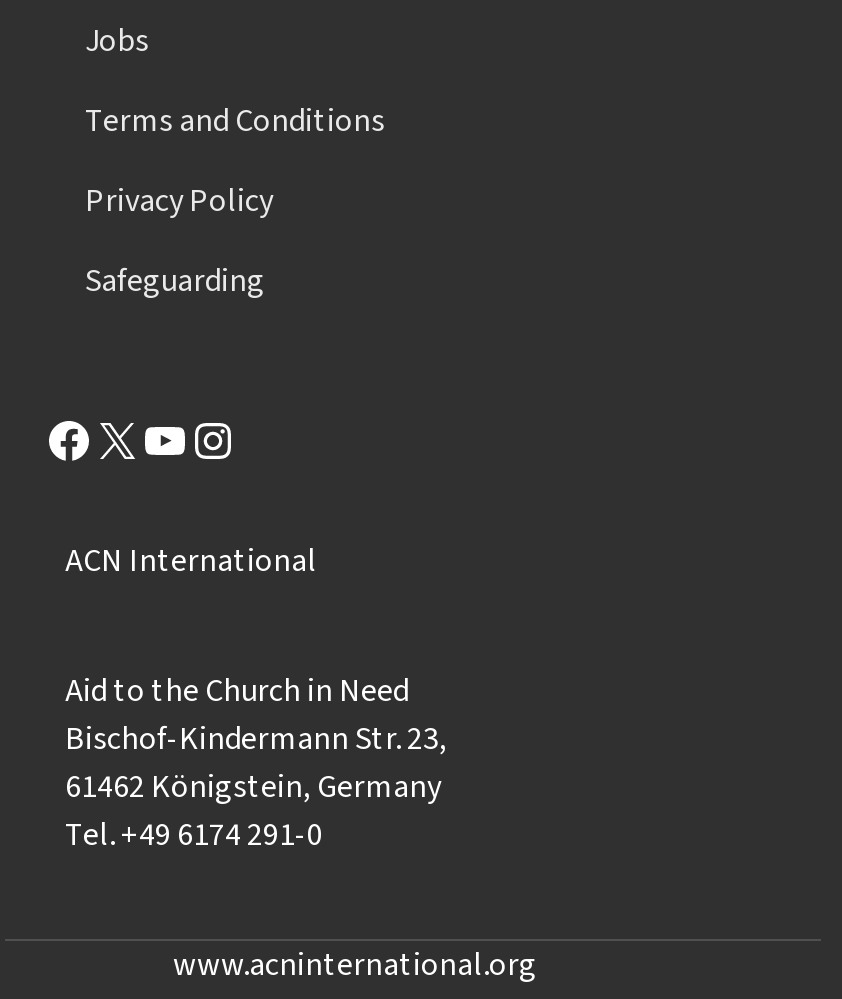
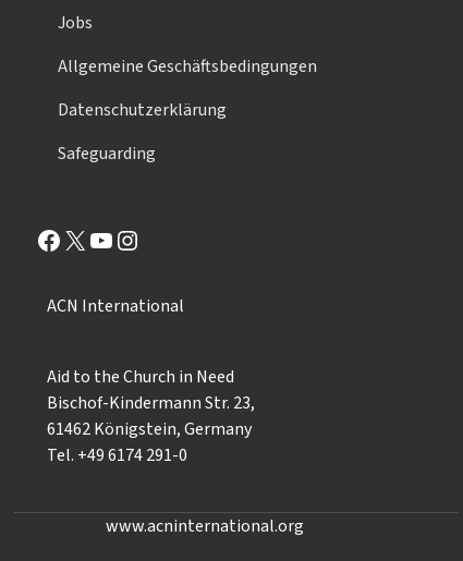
- Terms and Conditions
+ Allgemeine Geschäftsbedingungen

- Privacy Policy
+ Datenschutzerklärung
